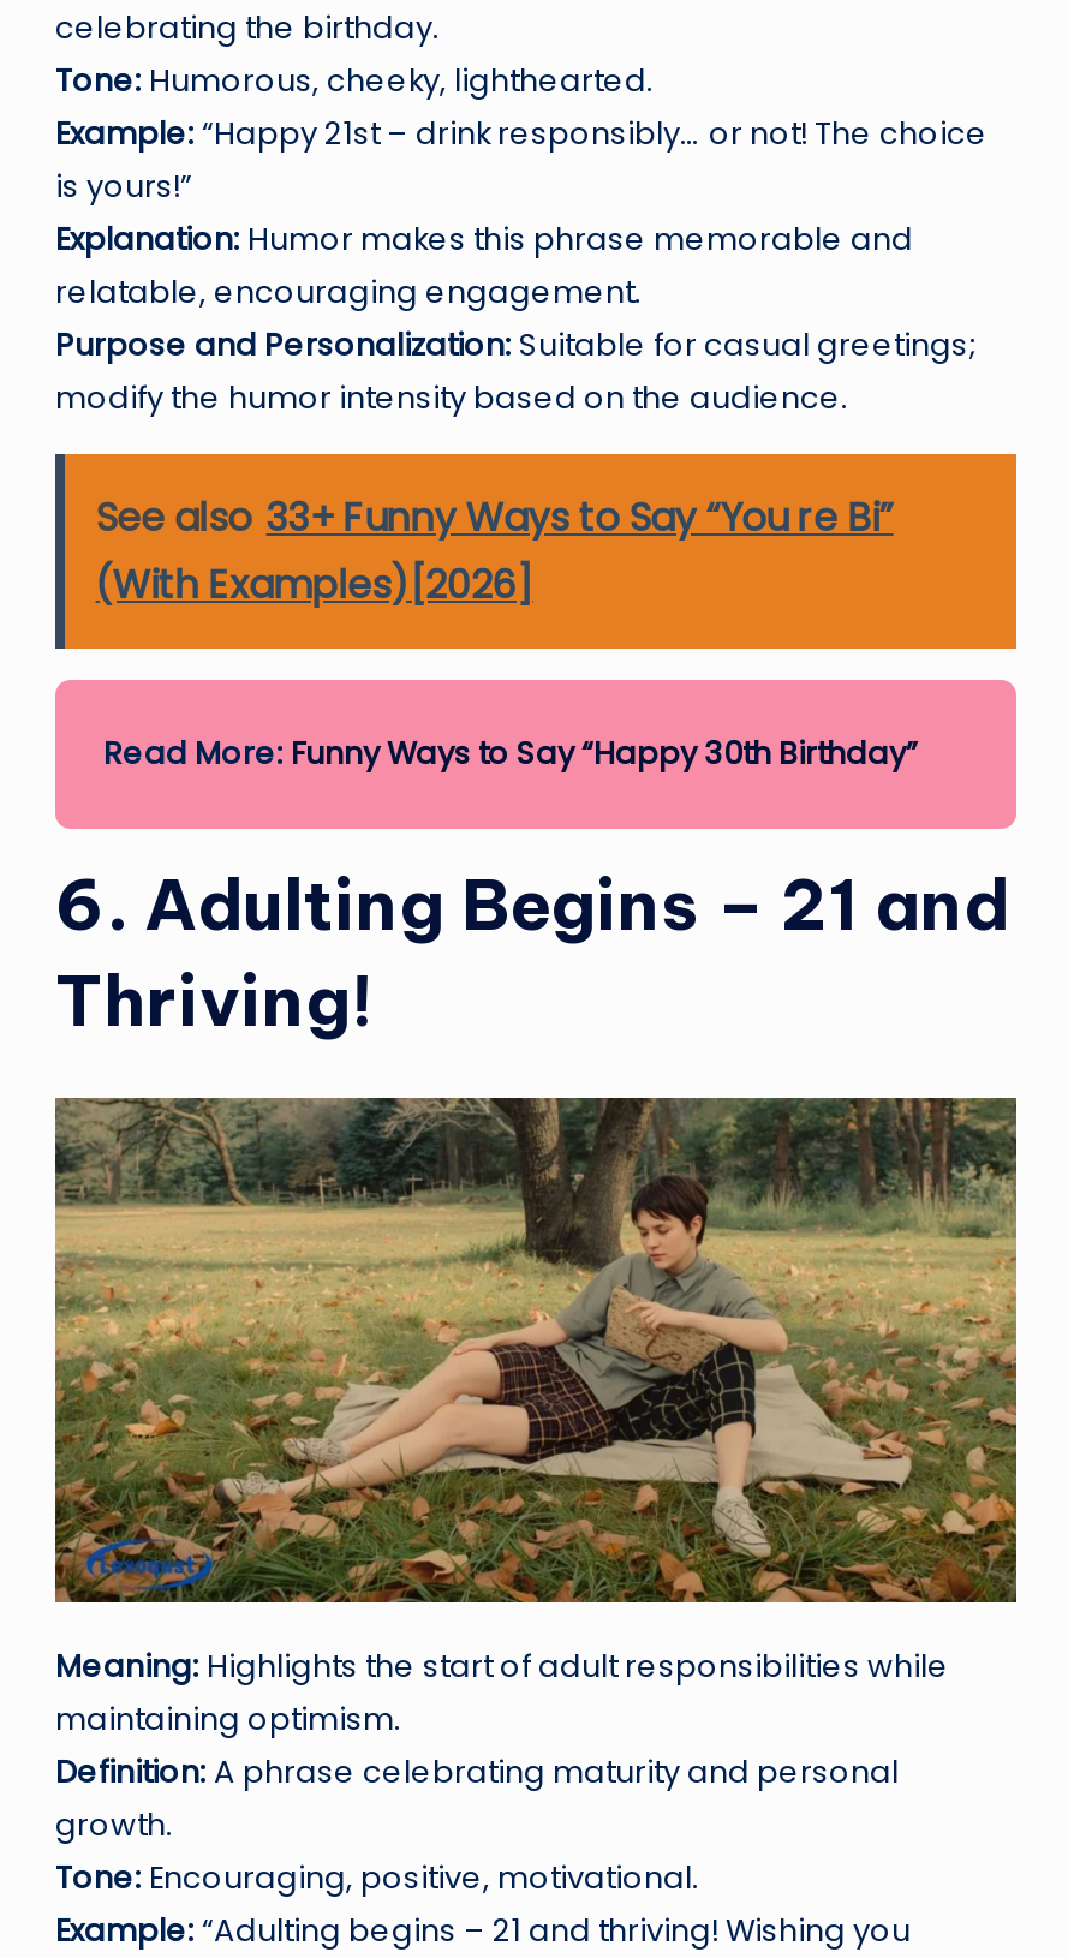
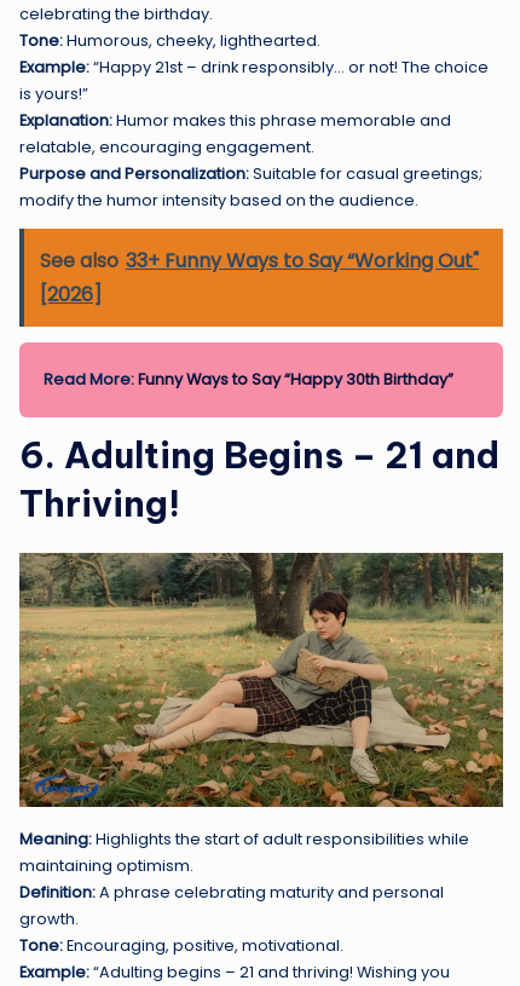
- See also 33+ Funny Ways to Say “You re Bi”
- (With Examples)[2026]
+ See also 33+ Funny Ways to Say “Working Out"
+ [2026]
